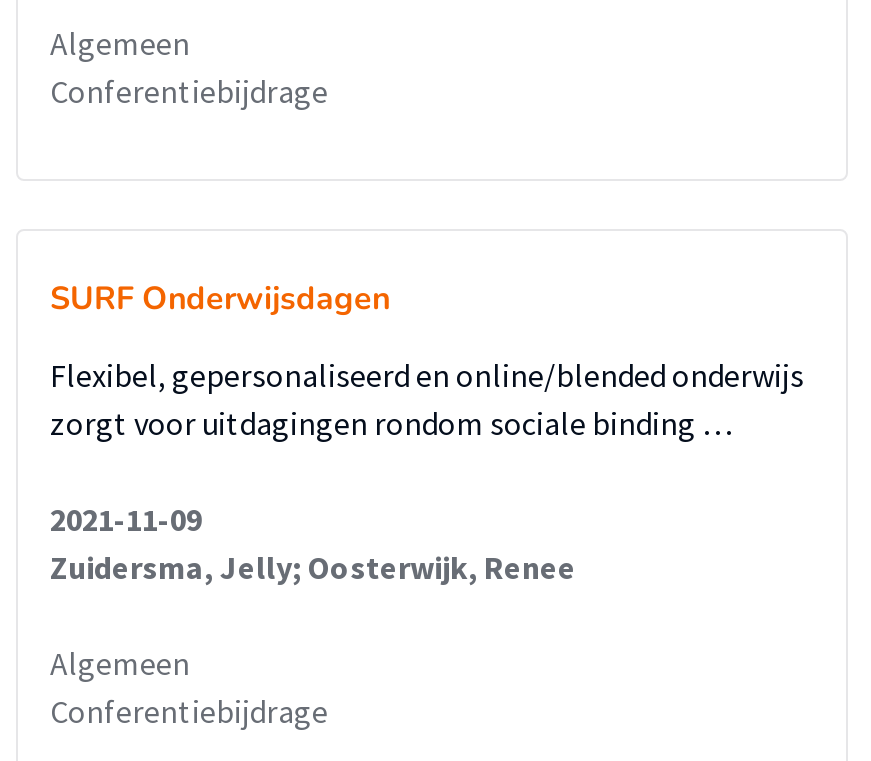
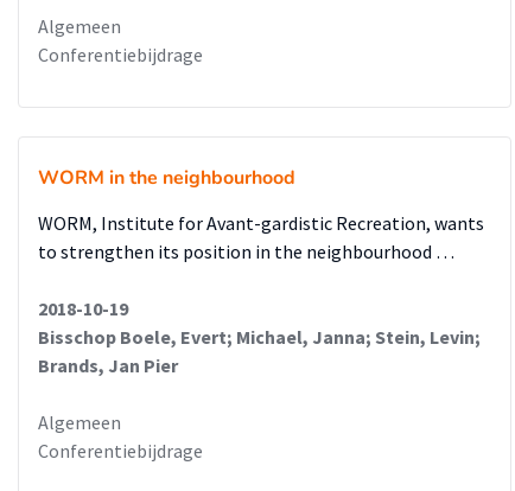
- SURF Onderwijsdagen
+ WORM in the neighbourhood

- Flexibel, gepersonaliseerd en online/blended onderwijs
- zorgt voor uitdagingen rondom sociale binding …
+ WORM, Institute for Avant-gardistic Recreation, wants
+ to strengthen its position in the neighbourhood …

- 2021-11-09
- Zuidersma, Jelly; Oosterwijk, Renee
+ 2018-10-19
+ Bisschop Boele, Evert; Michael, Janna; Stein, Levin;
+ Brands, Jan Pier
